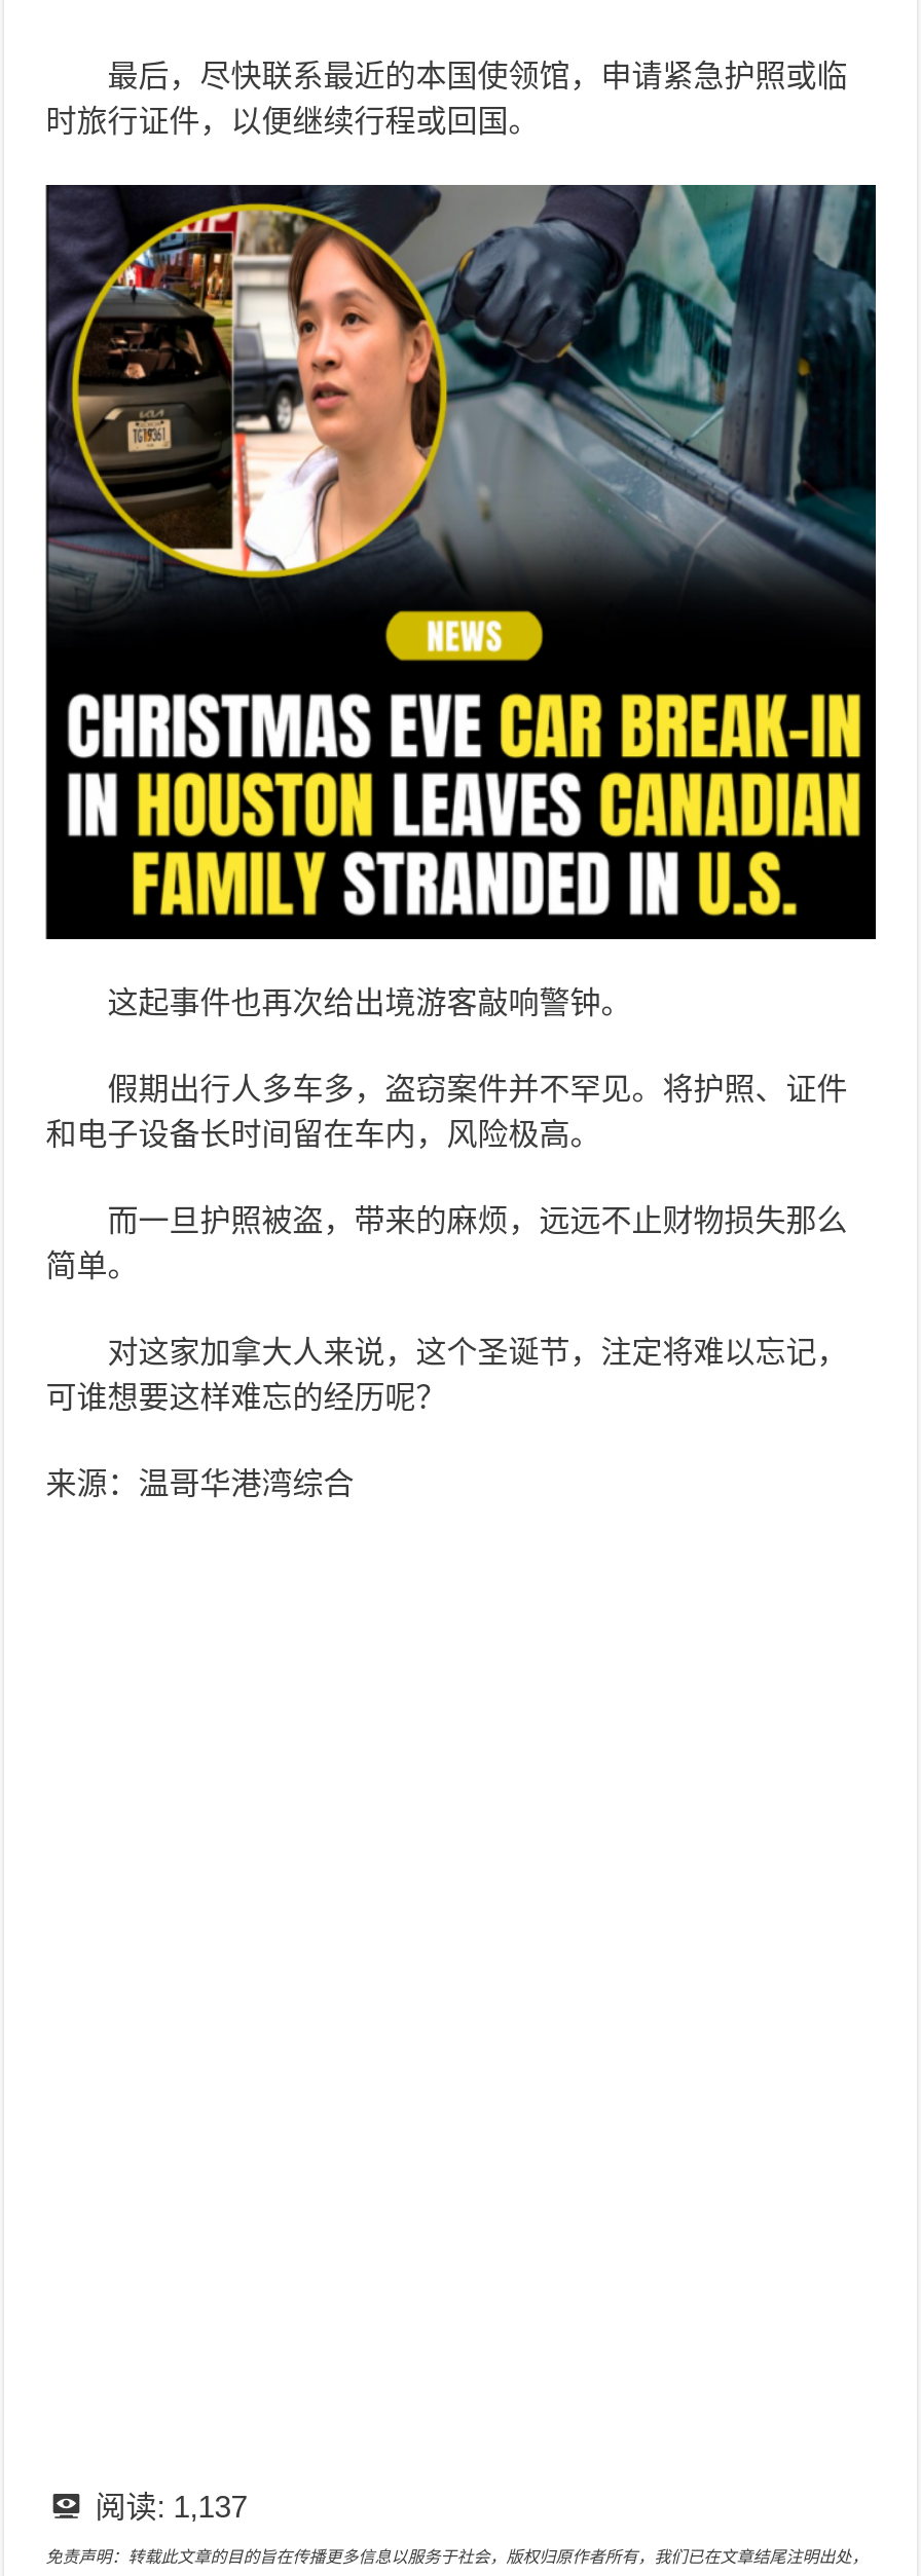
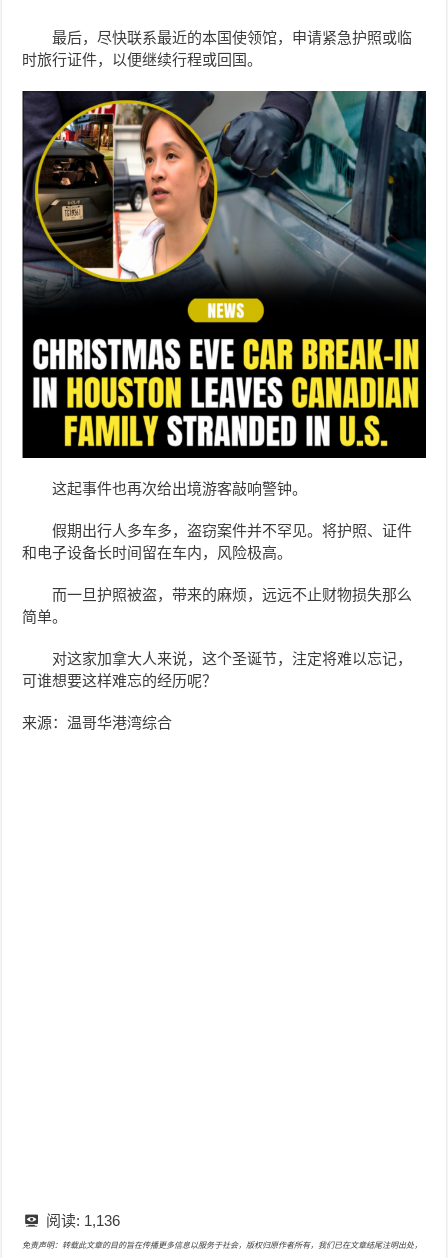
- 阅读: 1,137
+ 阅读: 1,136
